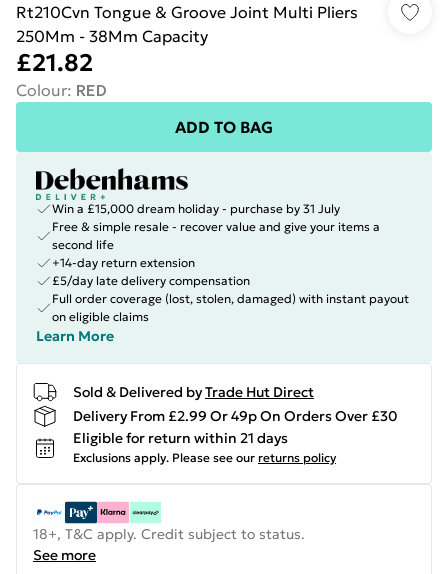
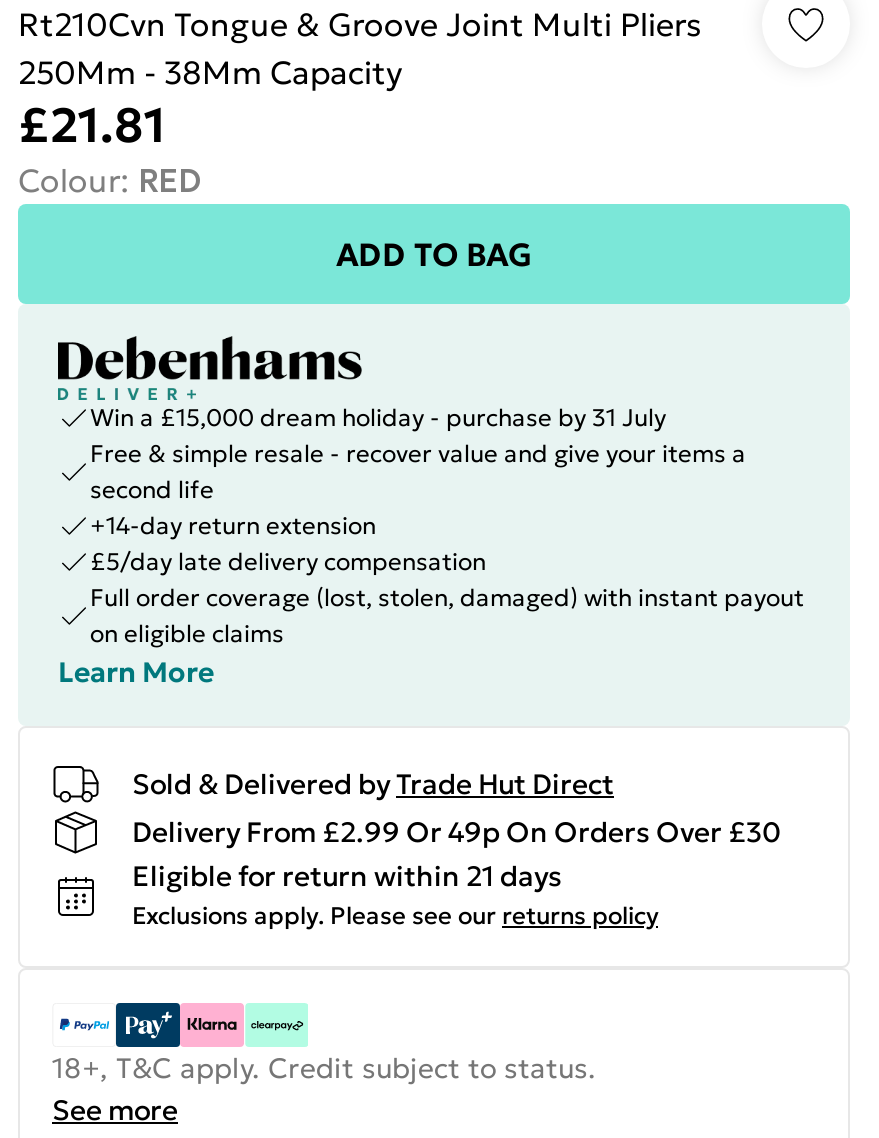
- £21.82
+ £21.81
